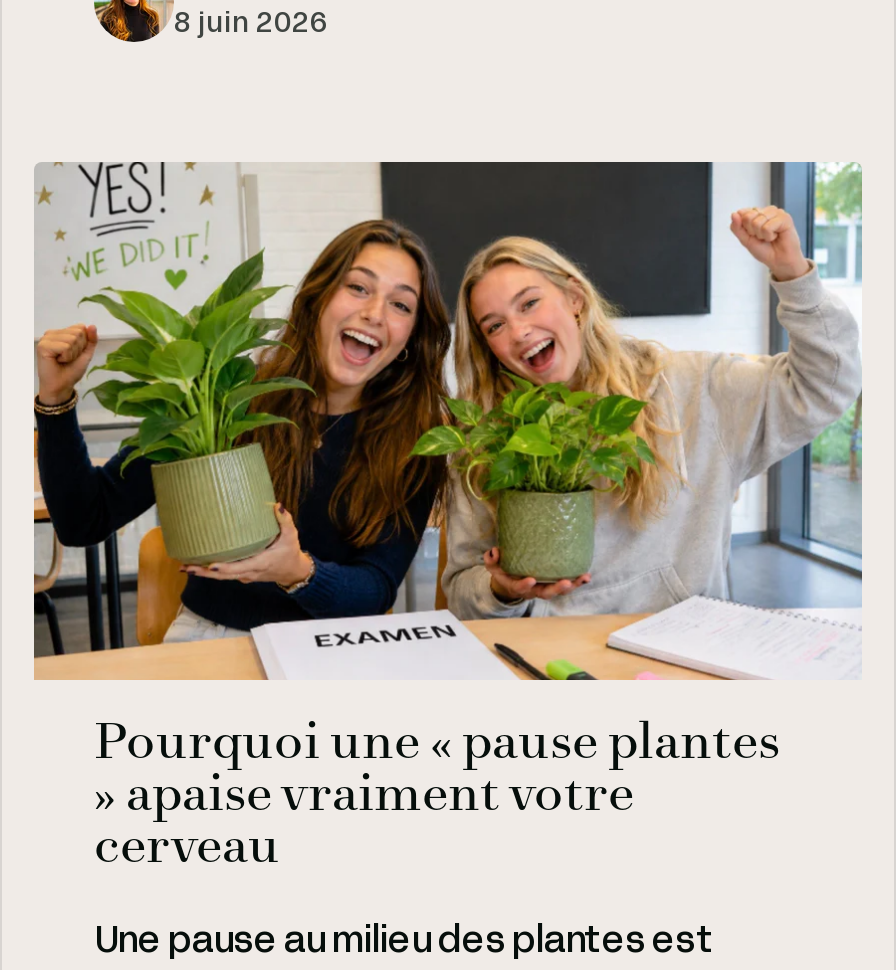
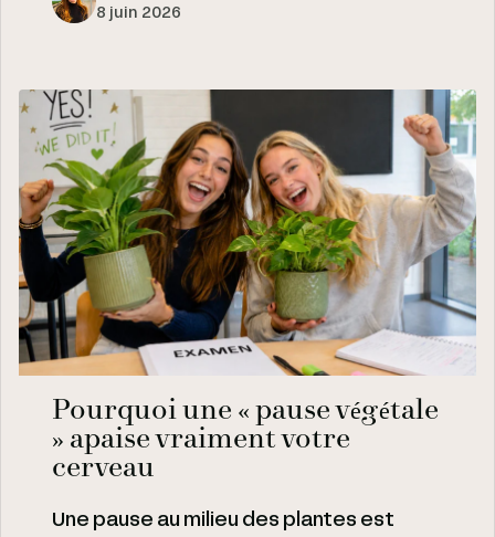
- Pourquoi une « pause plantes
+ Pourquoi une « pause végétale
